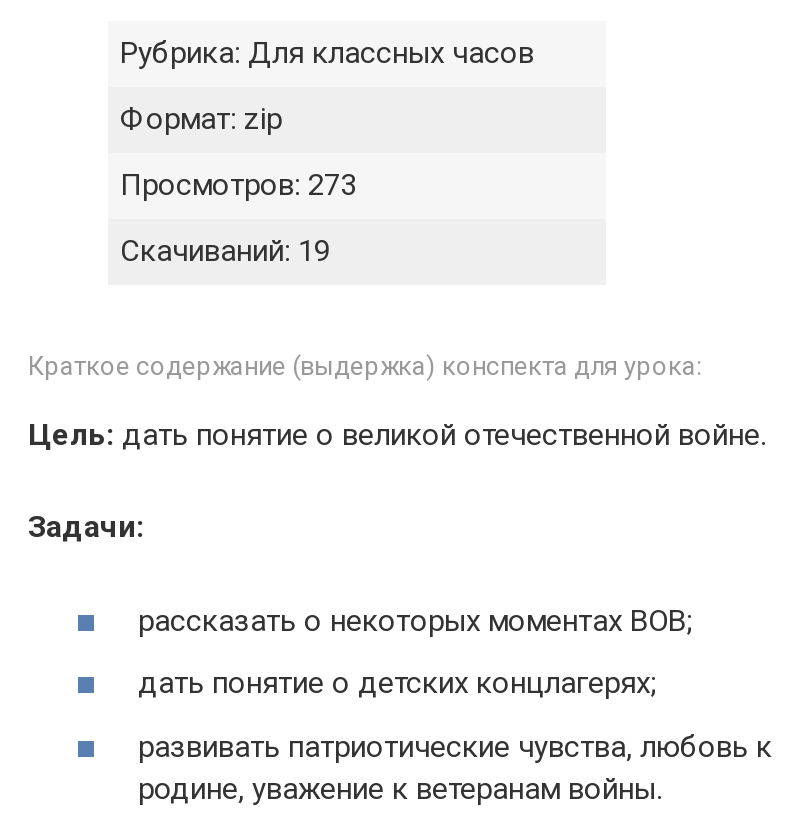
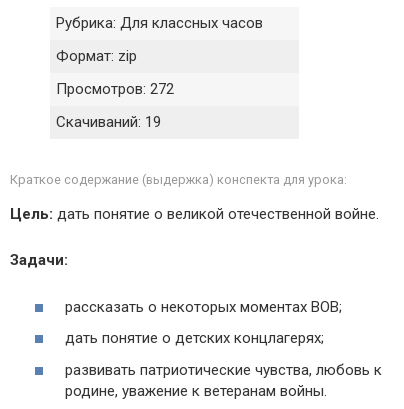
- Просмотров: 273
+ Просмотров: 272
